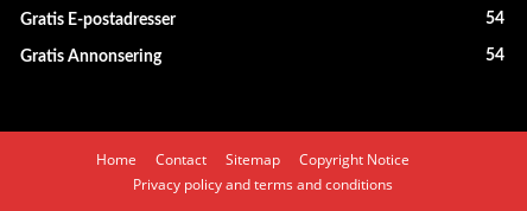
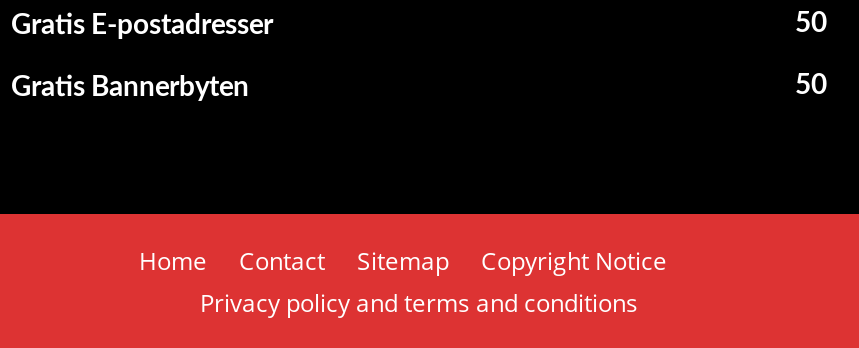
- 54
+ 50

- Gratis Annonsering
+ Gratis Bannerbyten

- 54
+ 50
